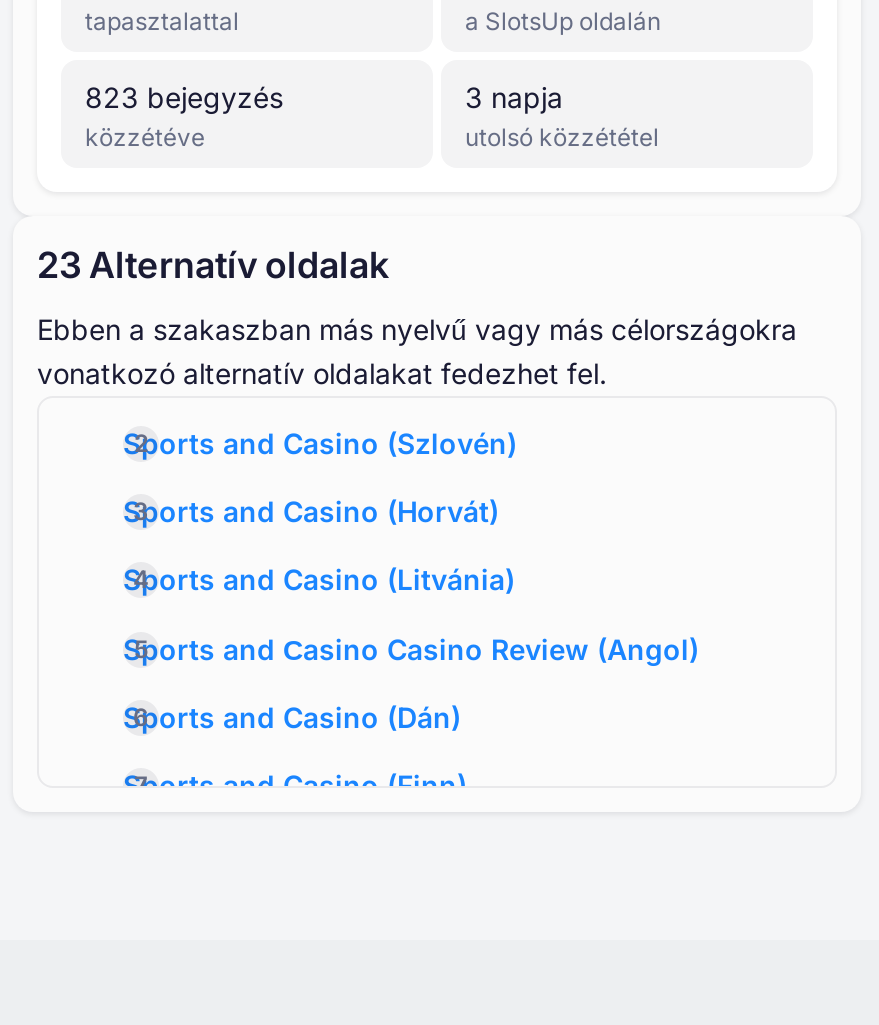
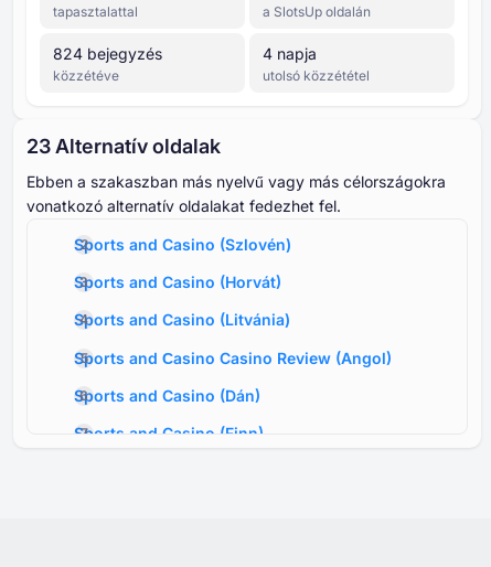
- 823 bejegyzés
+ 824 bejegyzés

- 3 napja
+ 4 napja
